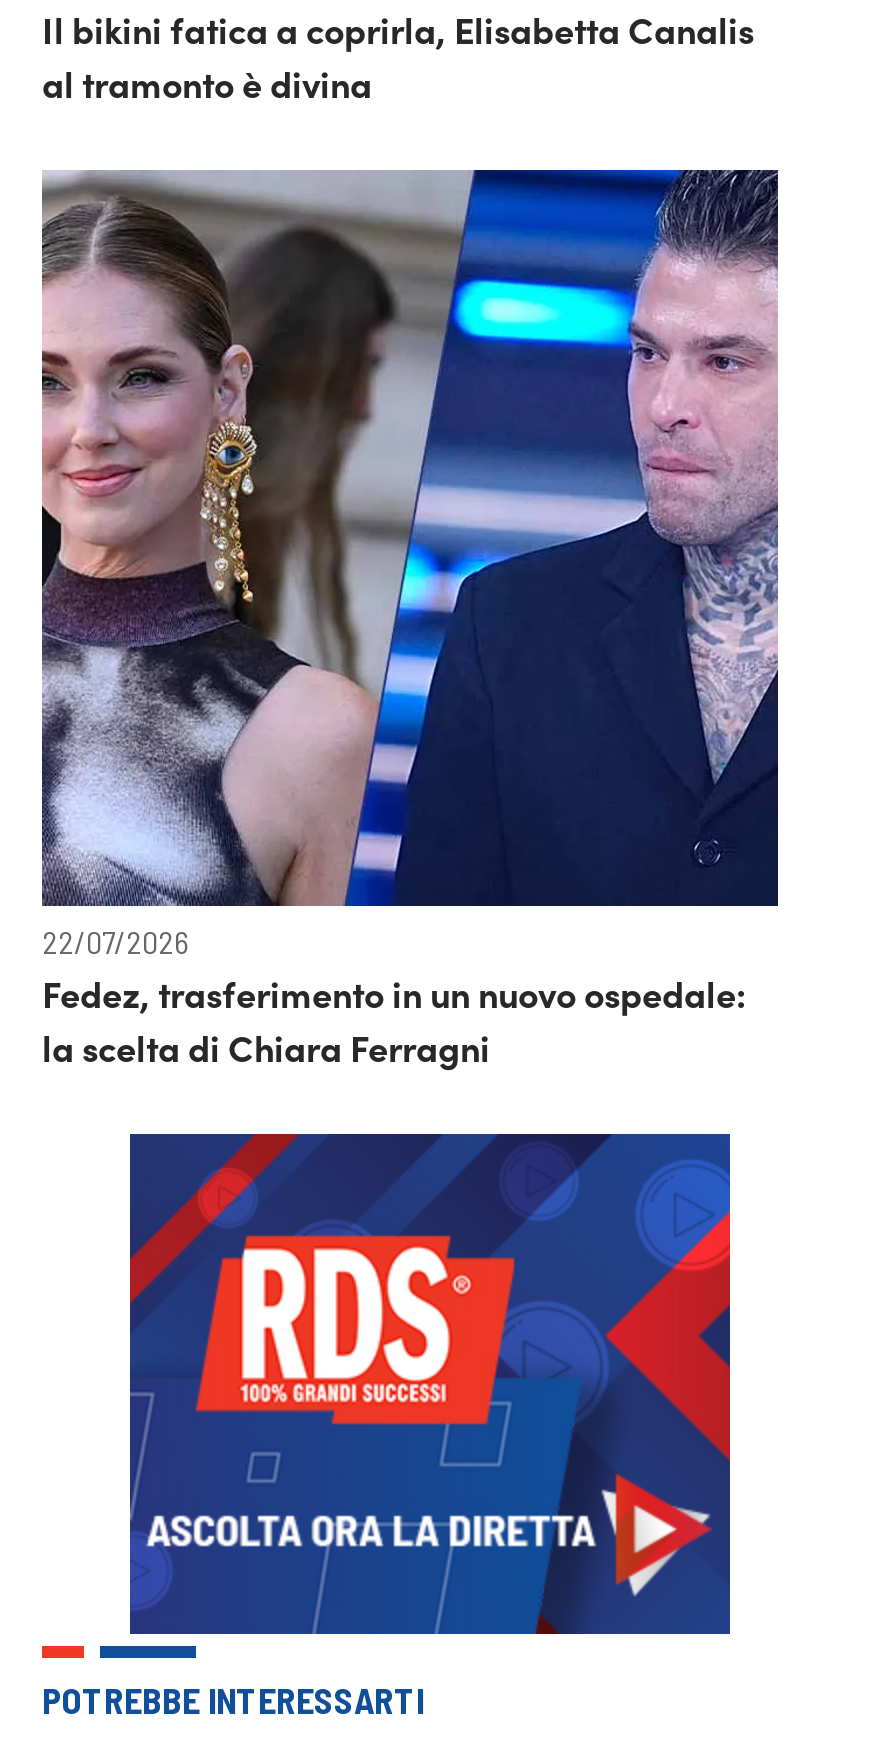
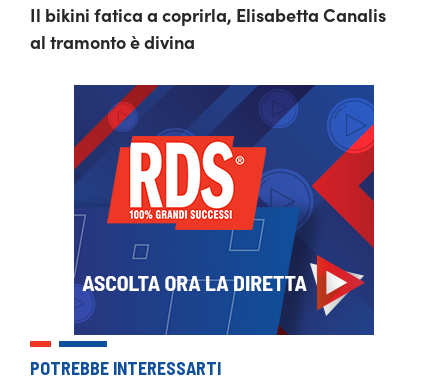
- [image]
- 22/07/2026
- Fedez, trasferimento in un nuovo ospedale:
- la scelta di Chiara Ferragni
